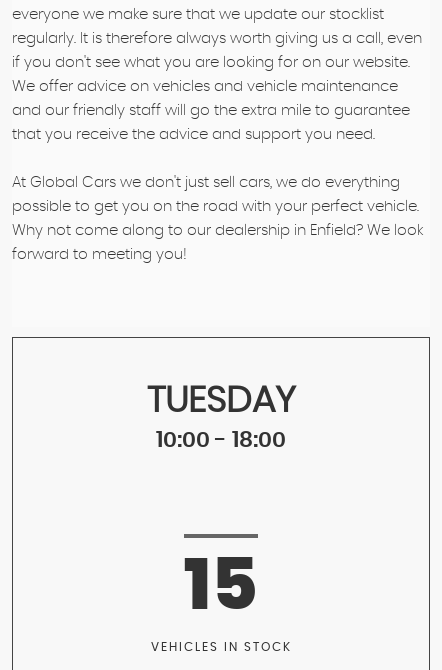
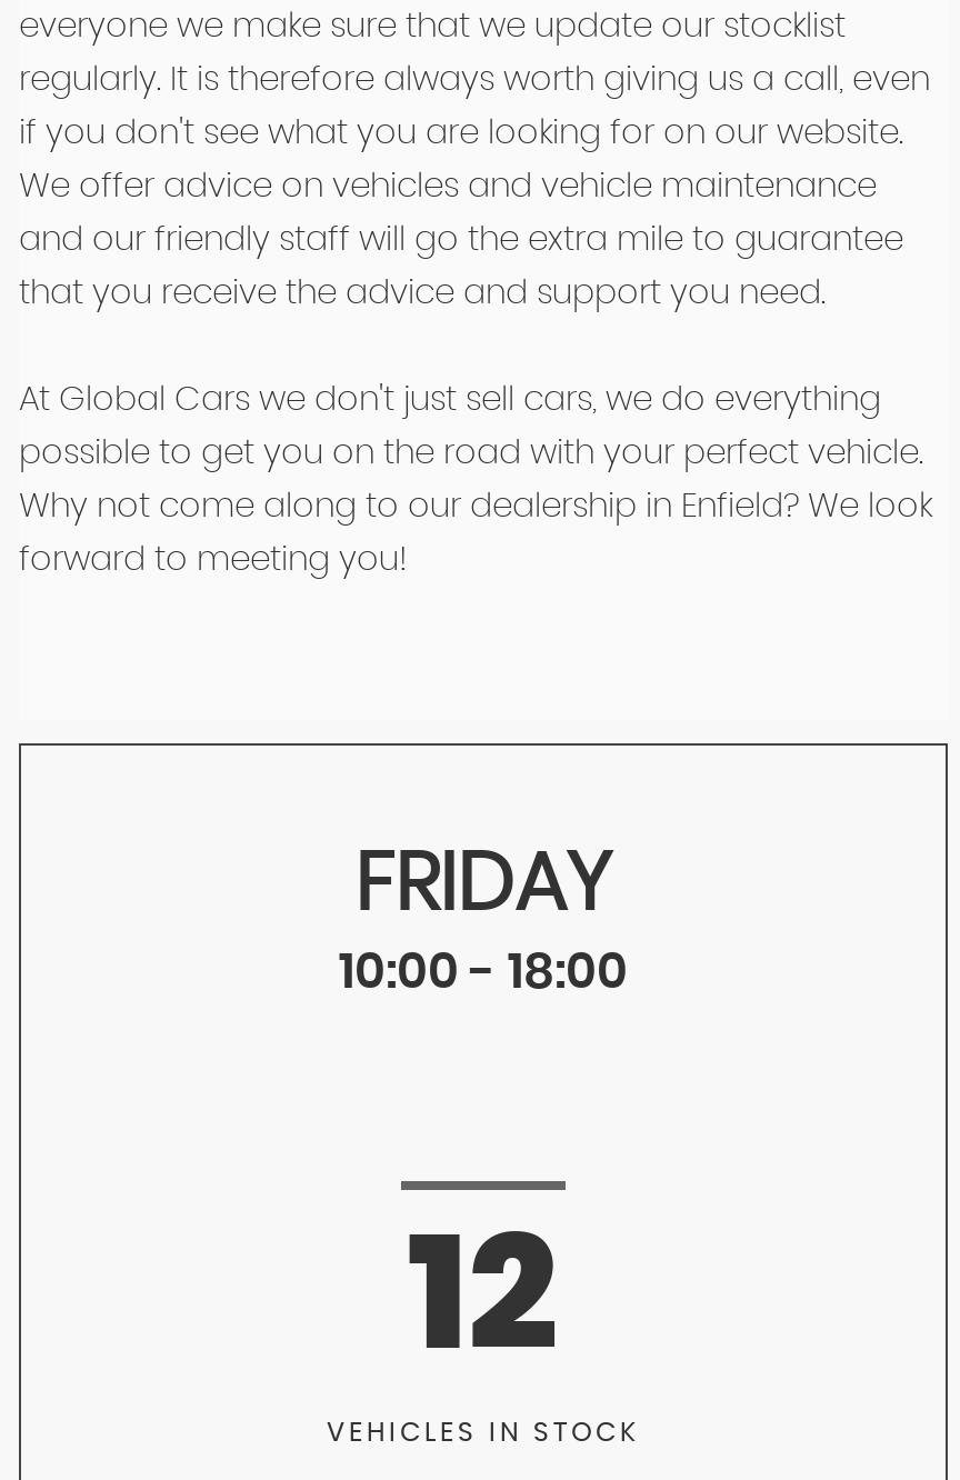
- TUESDAY
+ FRIDAY

- 15
+ 12
